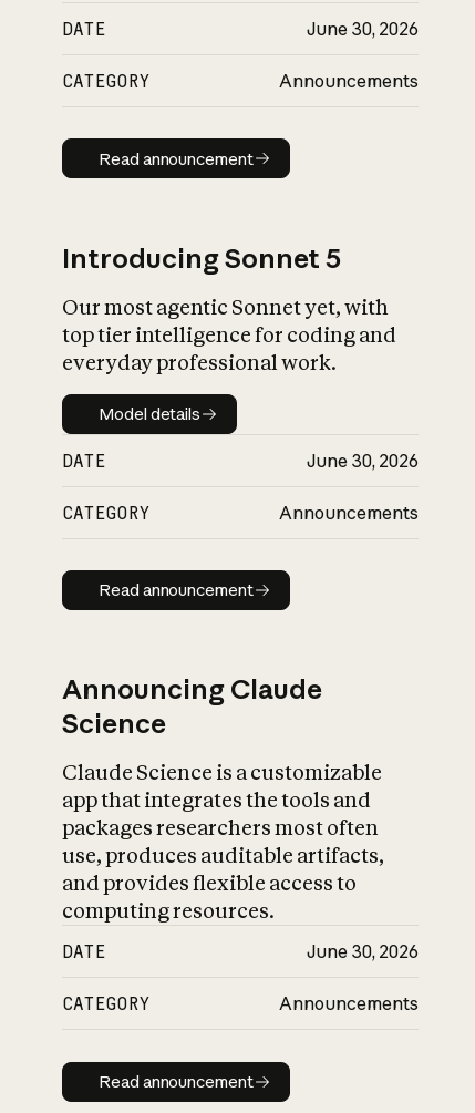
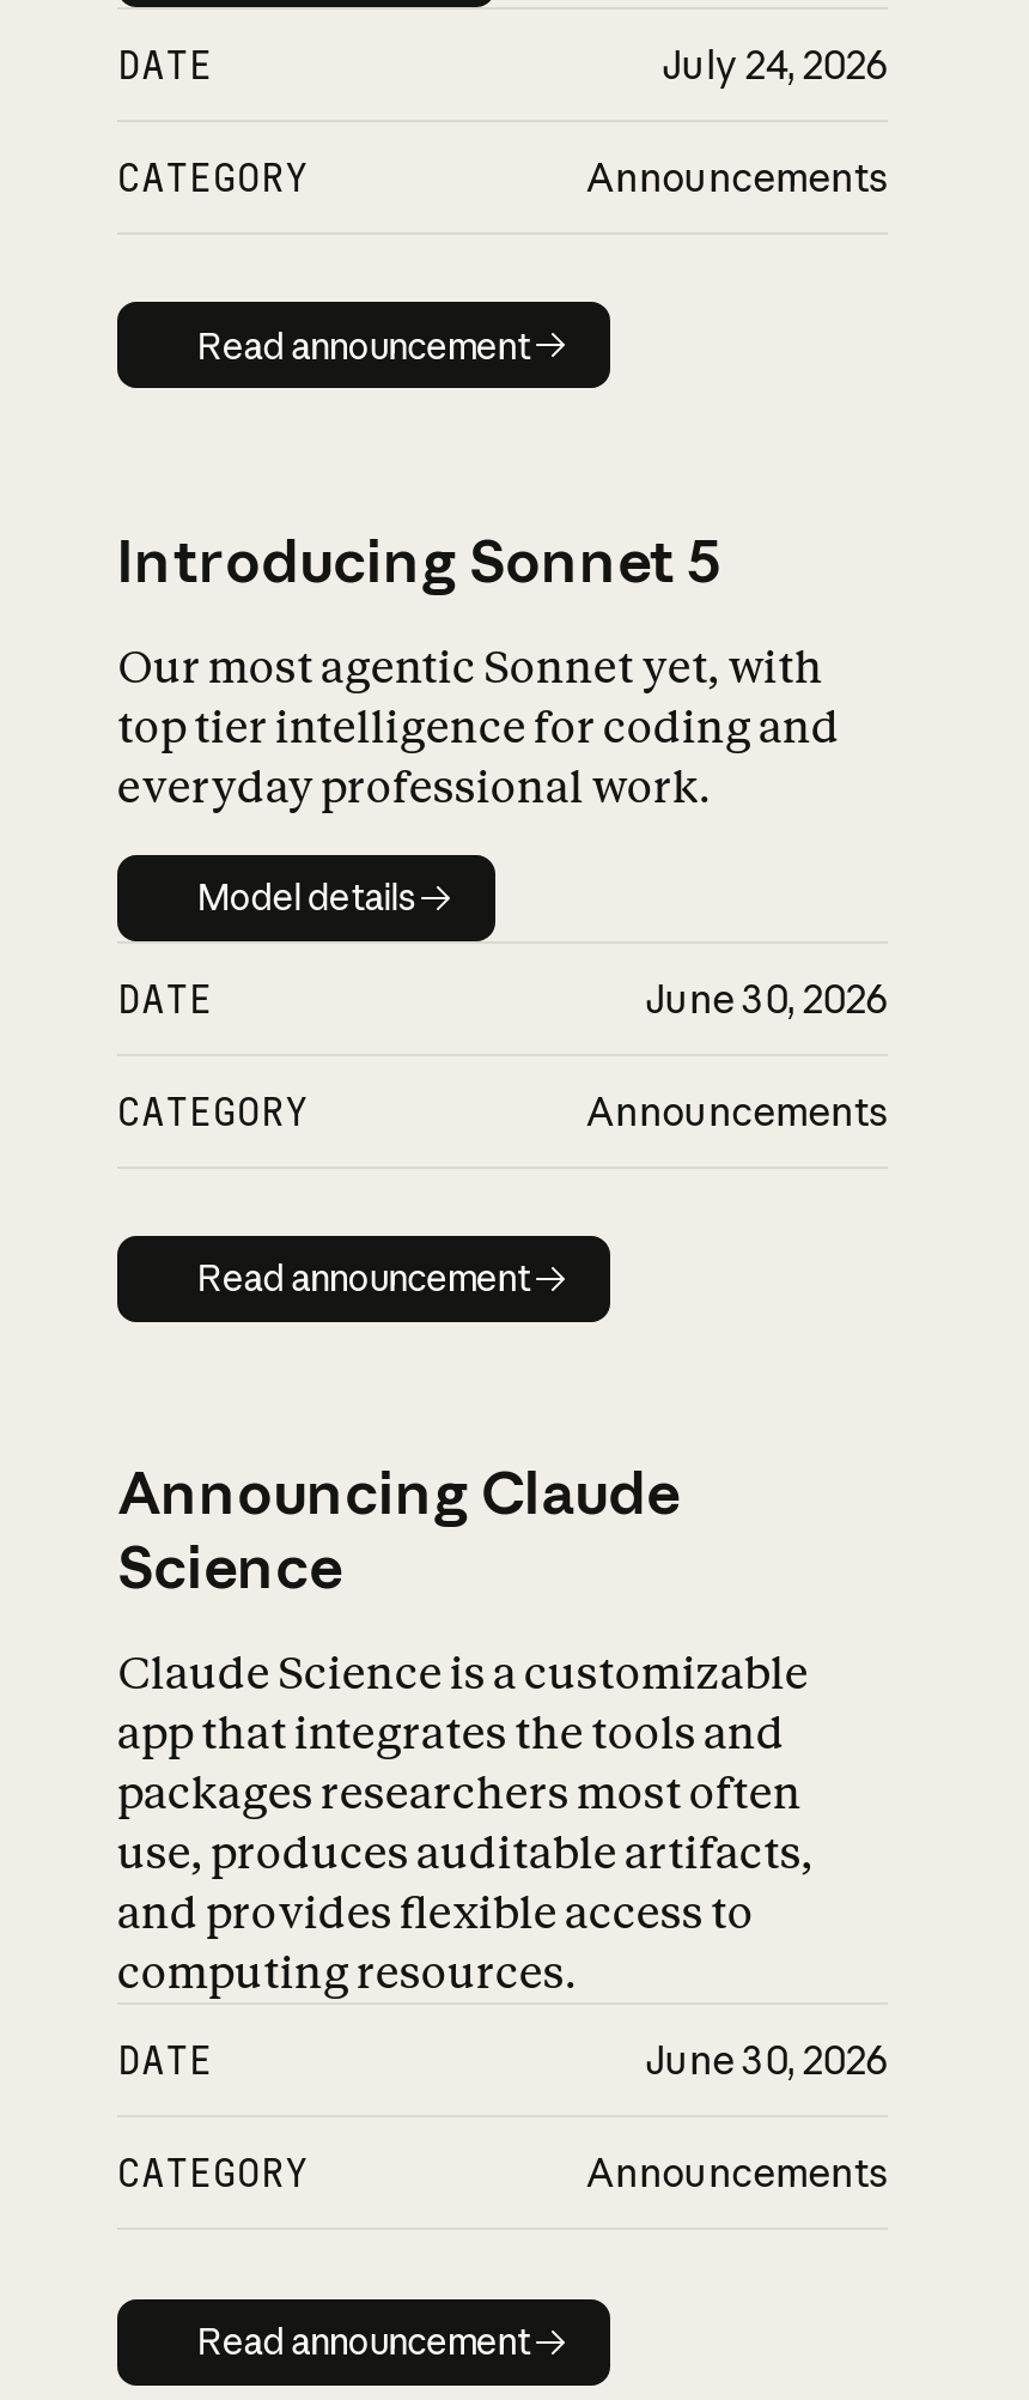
- June 30, 2026
+ July 24, 2026
